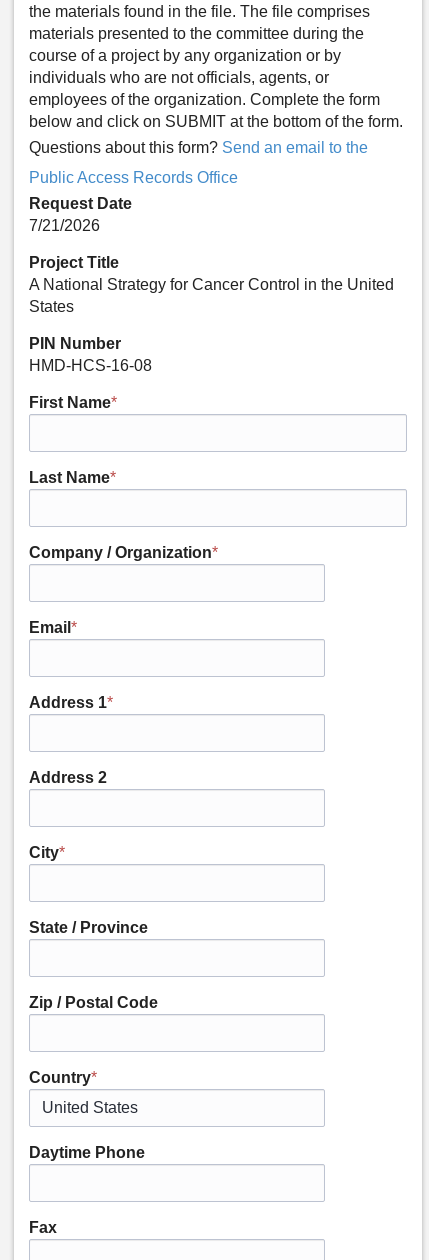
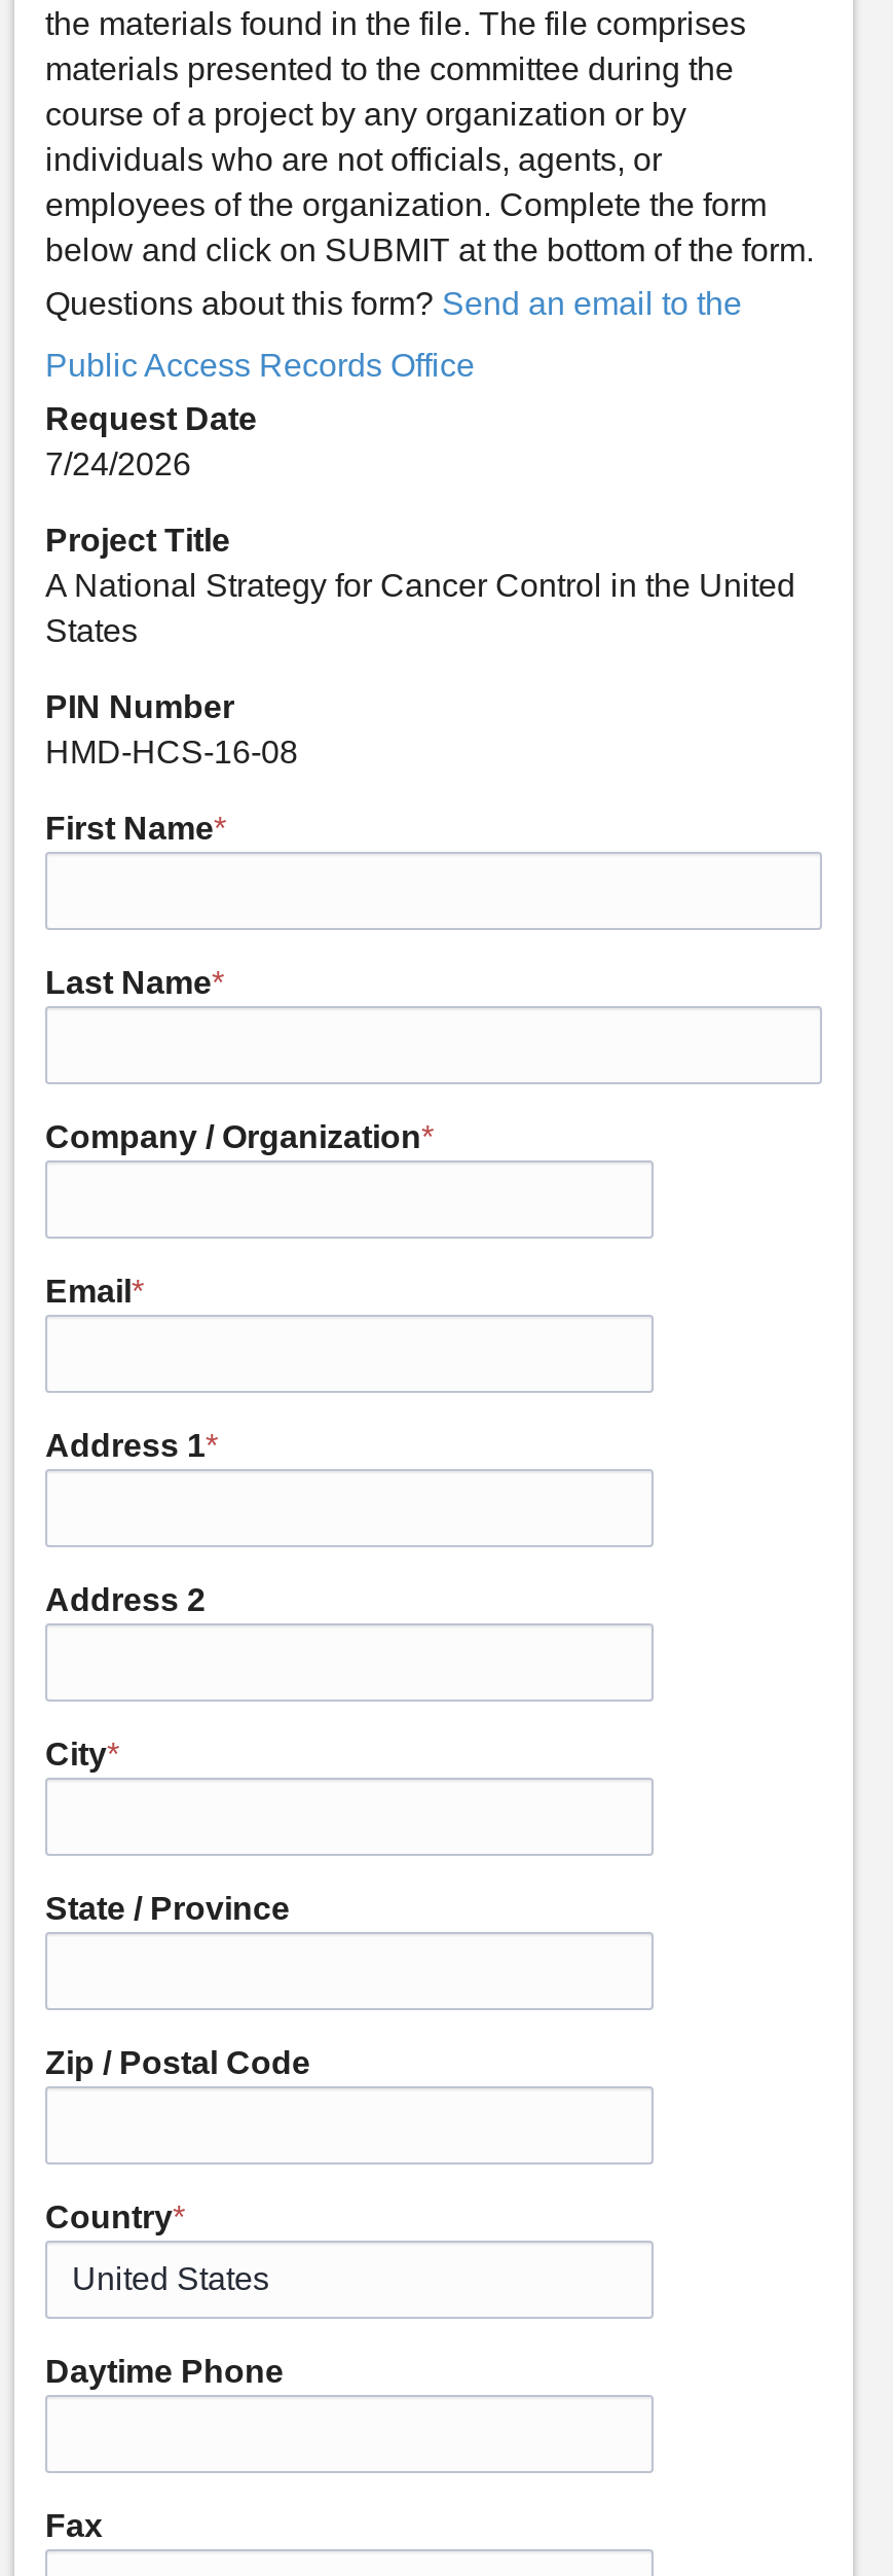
- 7/21/2026
+ 7/24/2026
